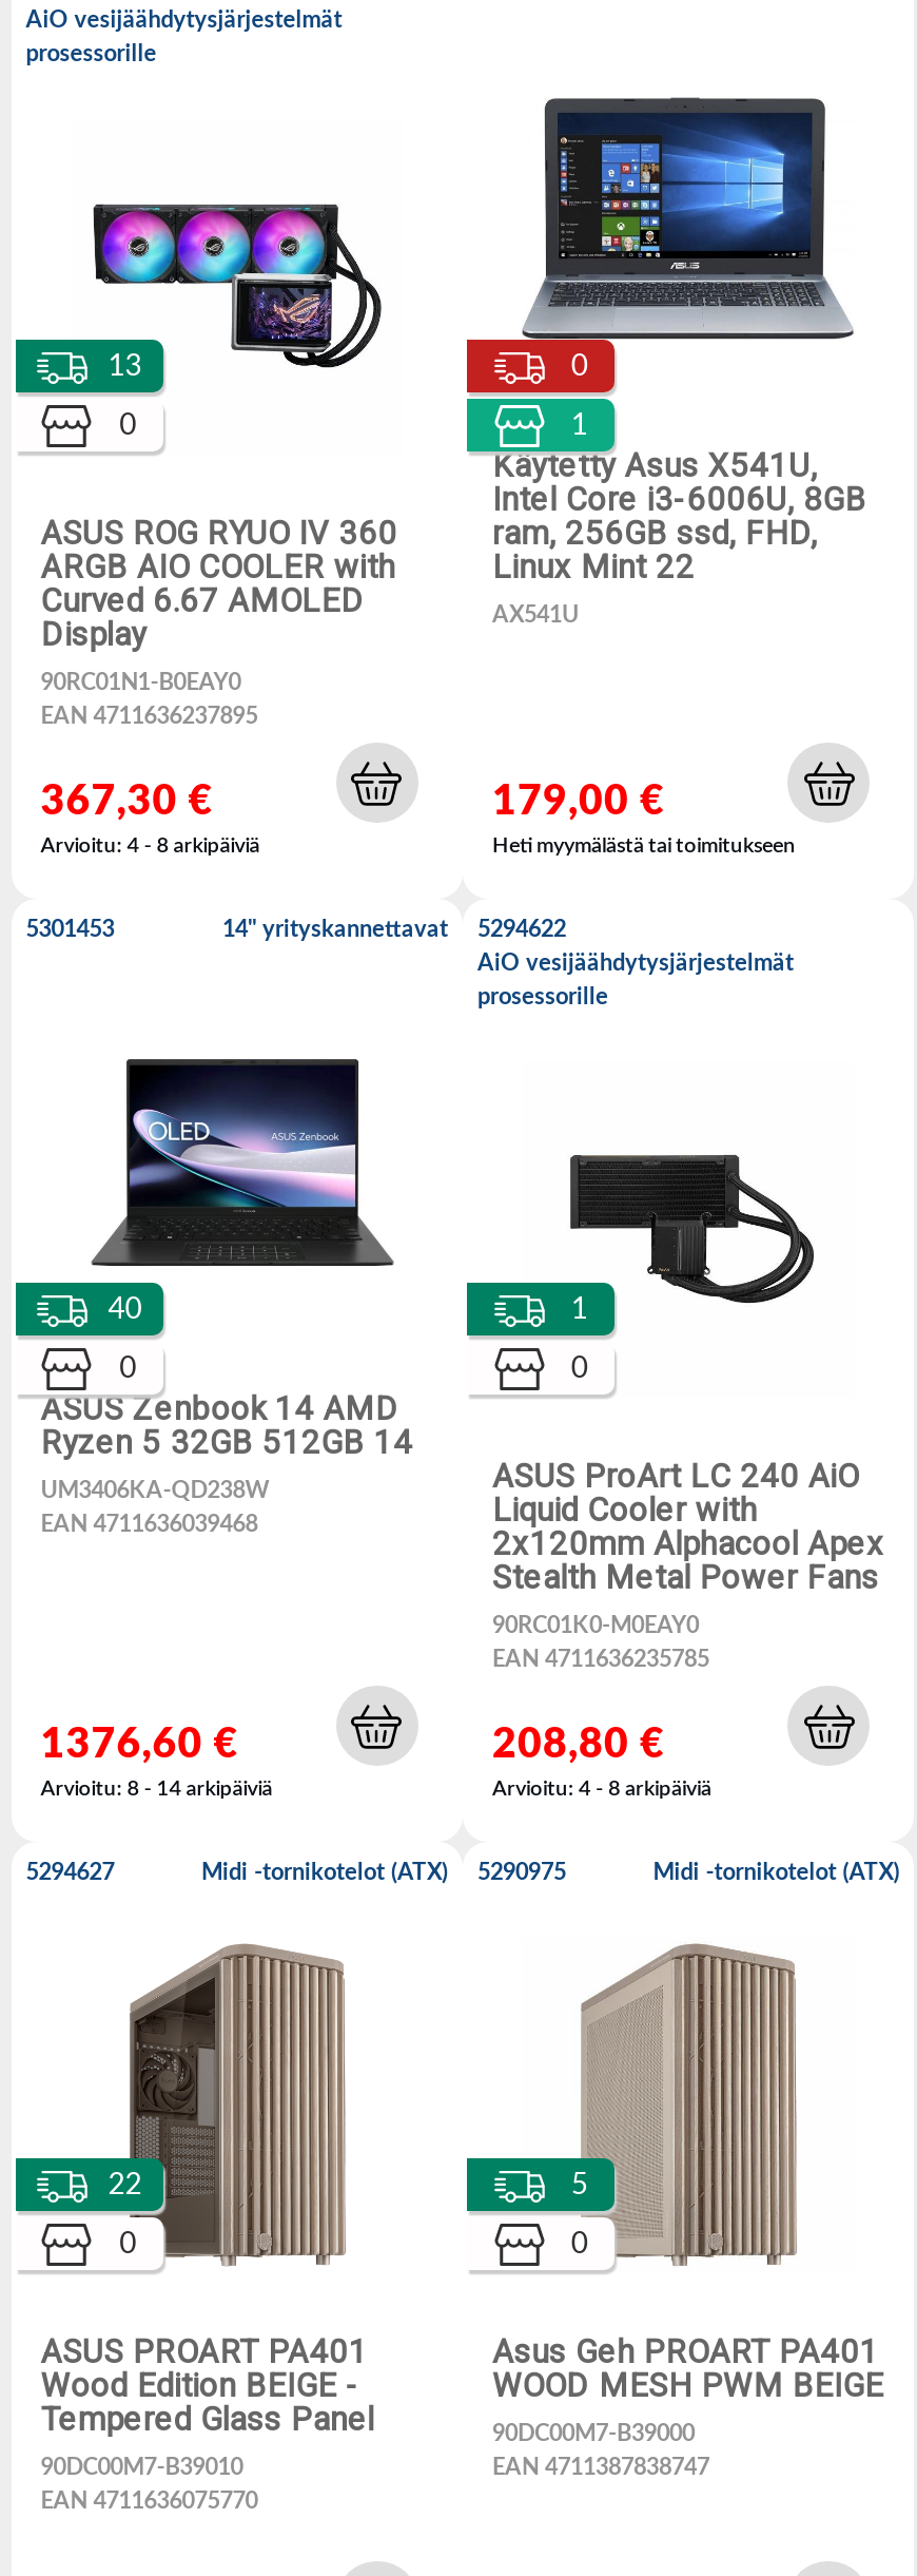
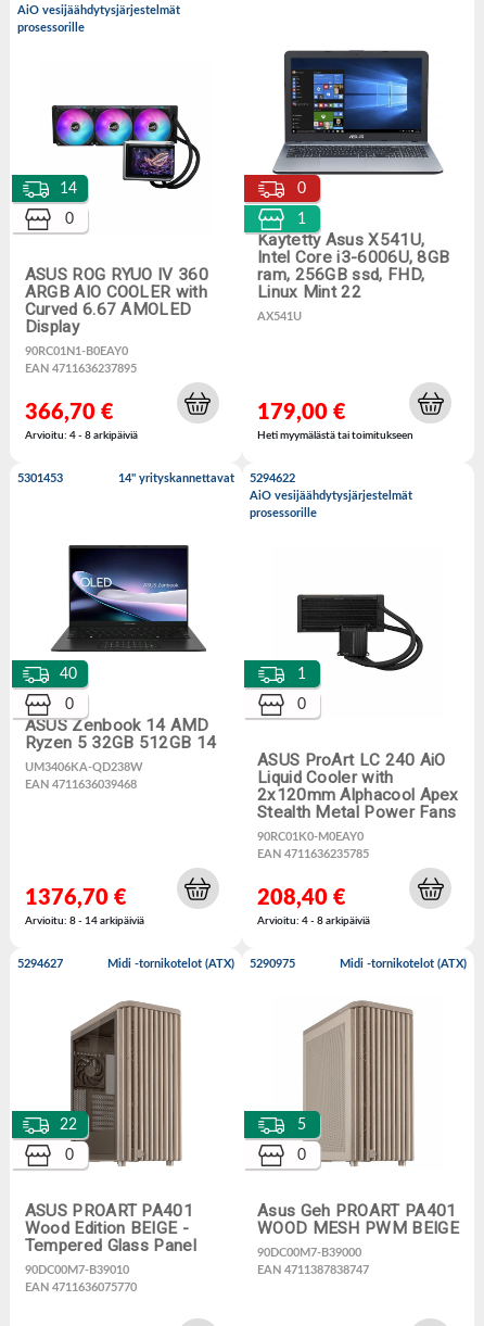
- 13
+ 14

- 367,30 €
+ 366,70 €

- 1376,60 €
+ 1376,70 €

- 208,80 €
+ 208,40 €
